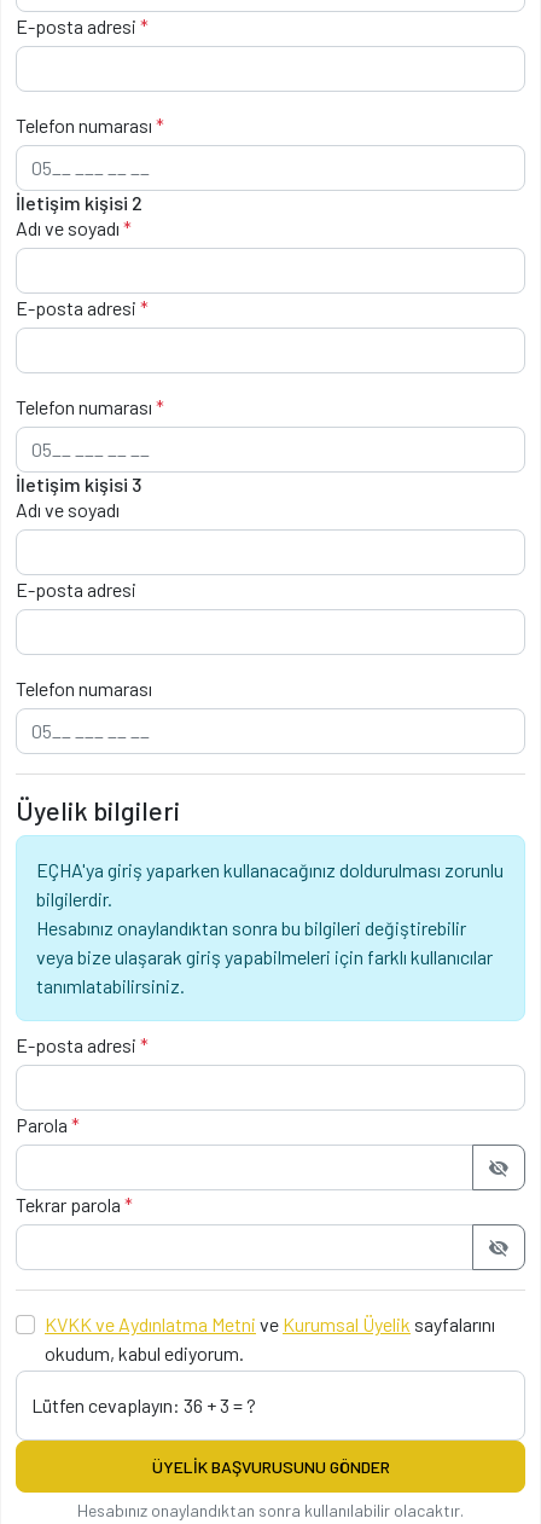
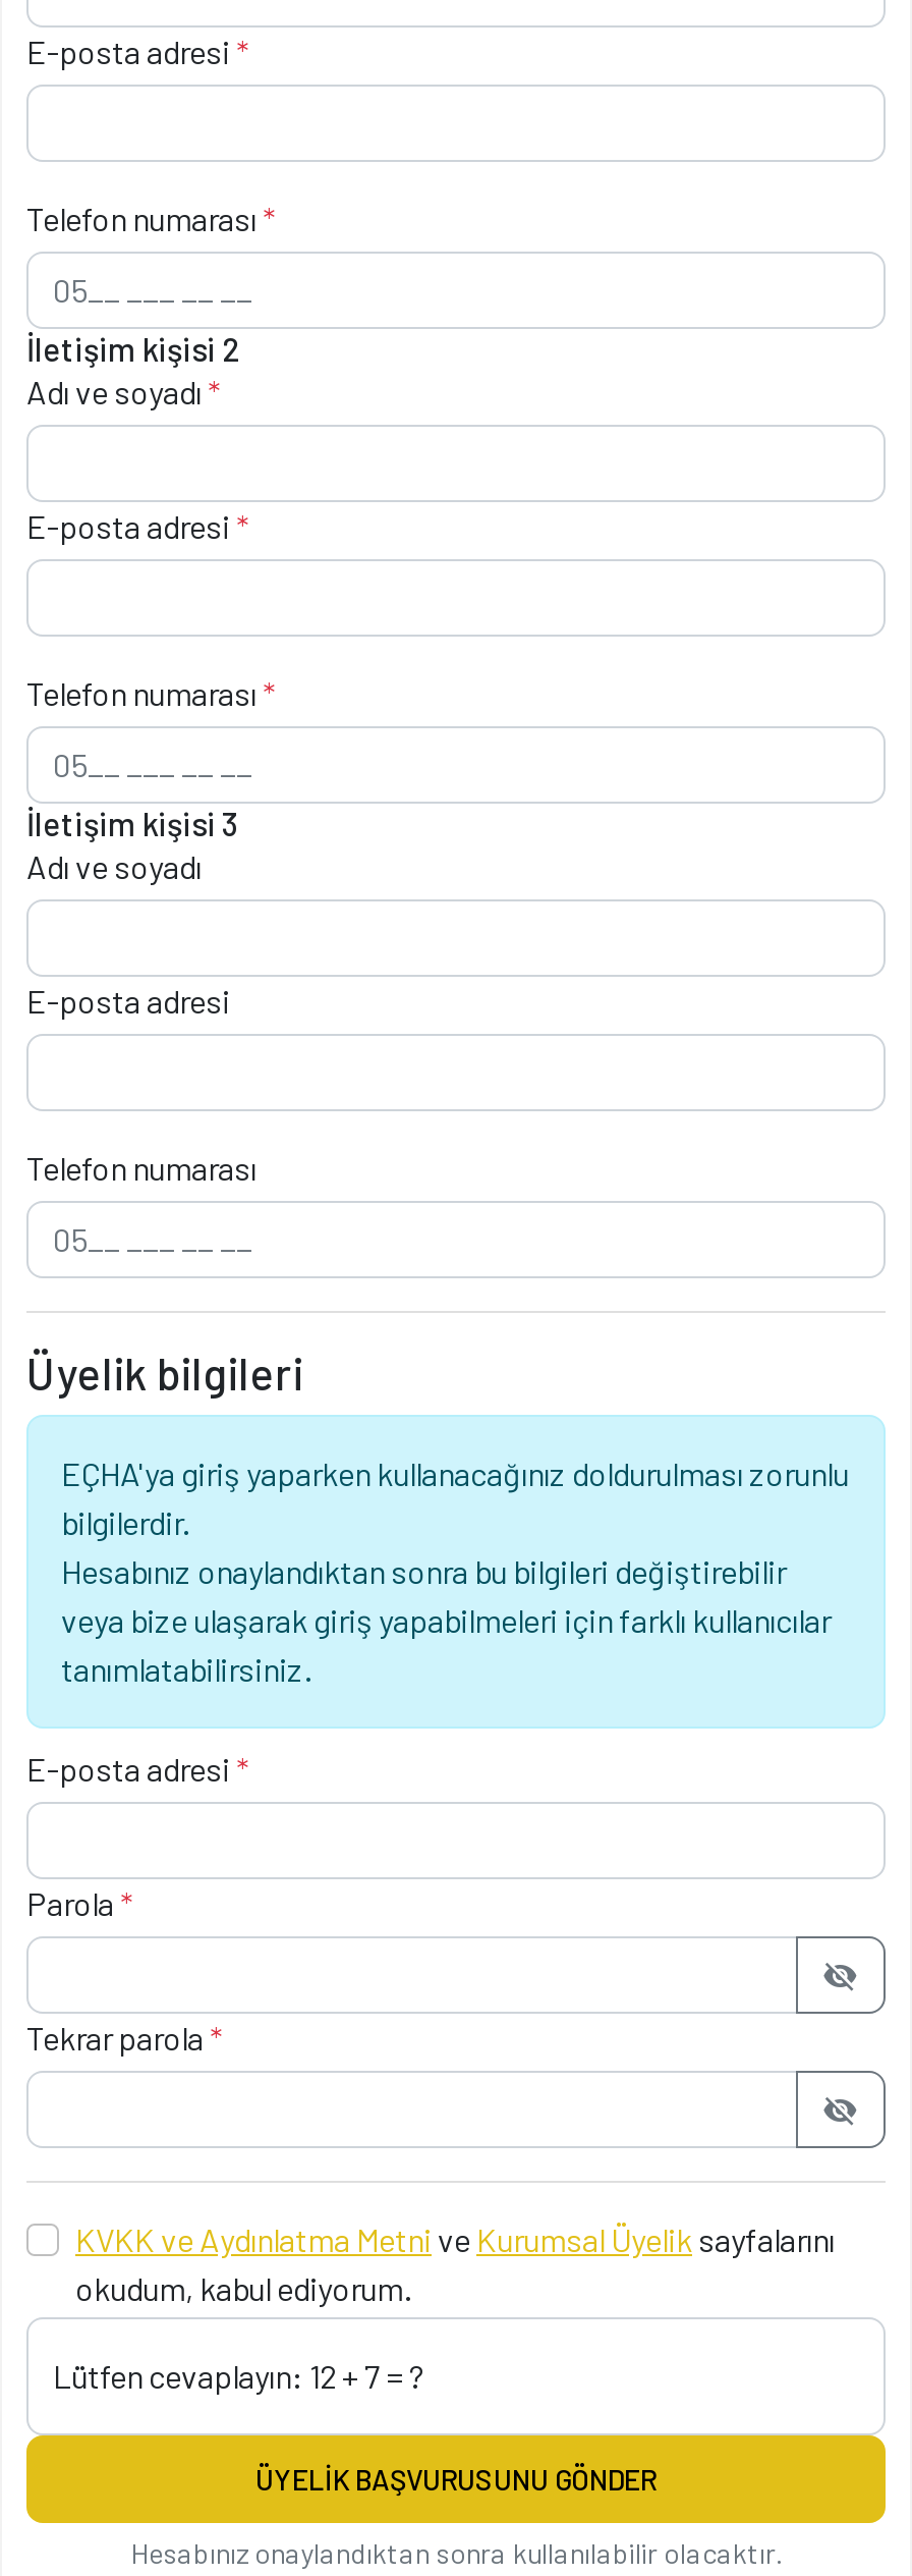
- Lütfen cevaplayın: 36 + 3 = ?
+ Lütfen cevaplayın: 12 + 7 = ?
